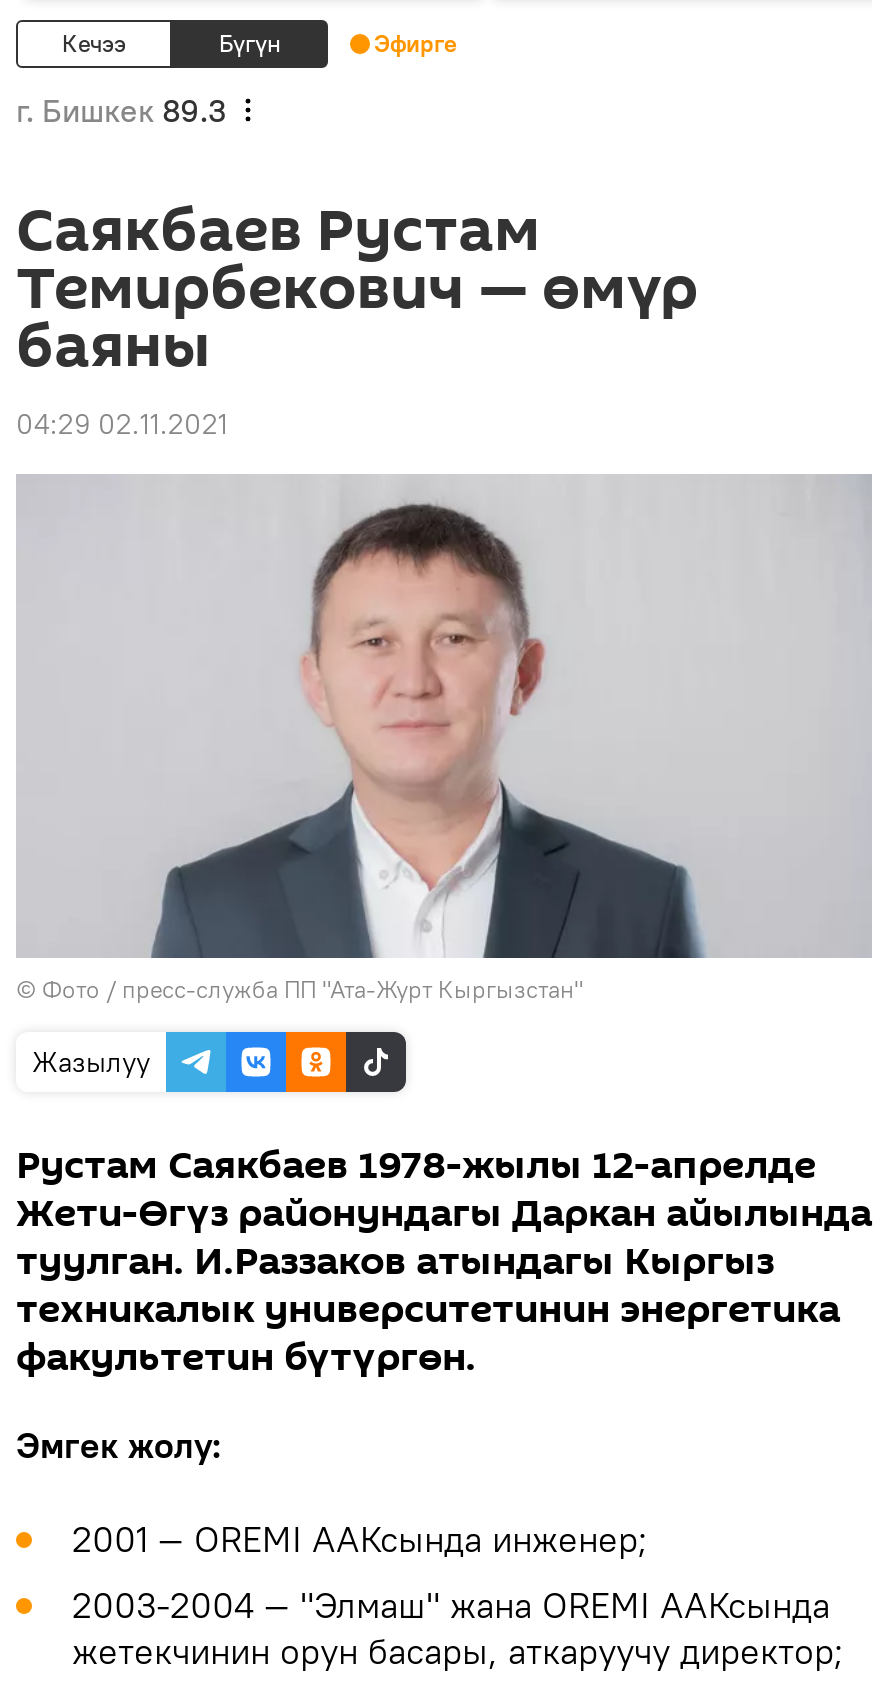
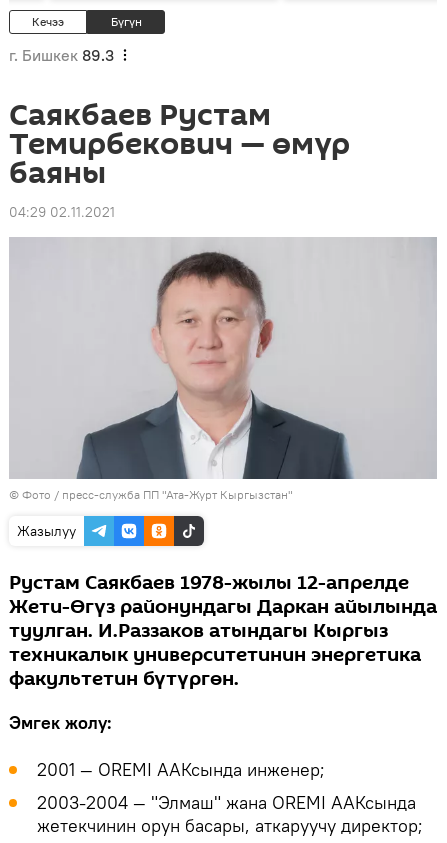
- Эфирге
